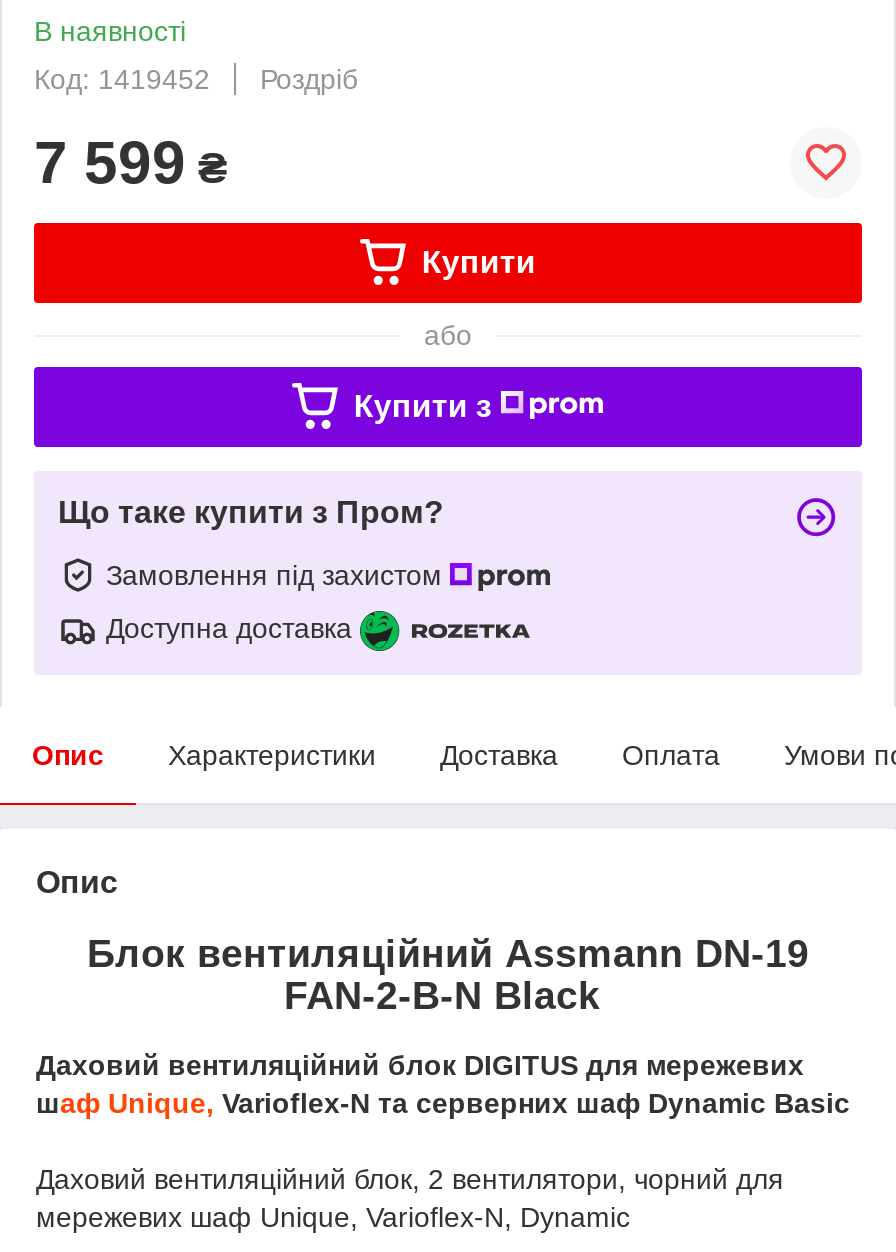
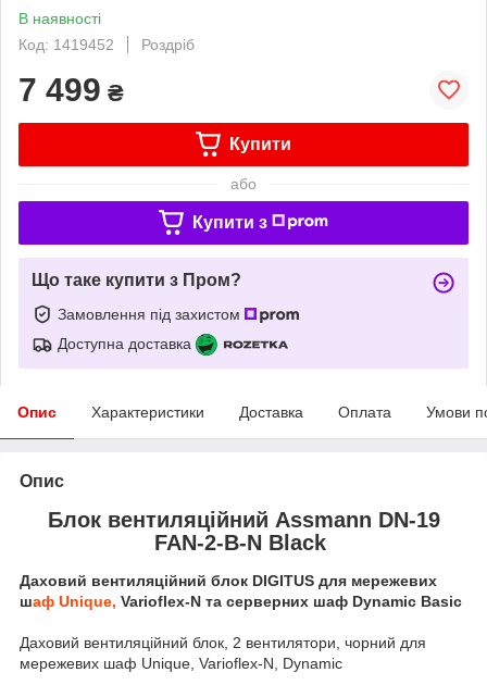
- 7 599 ₴
+ 7 499 ₴
